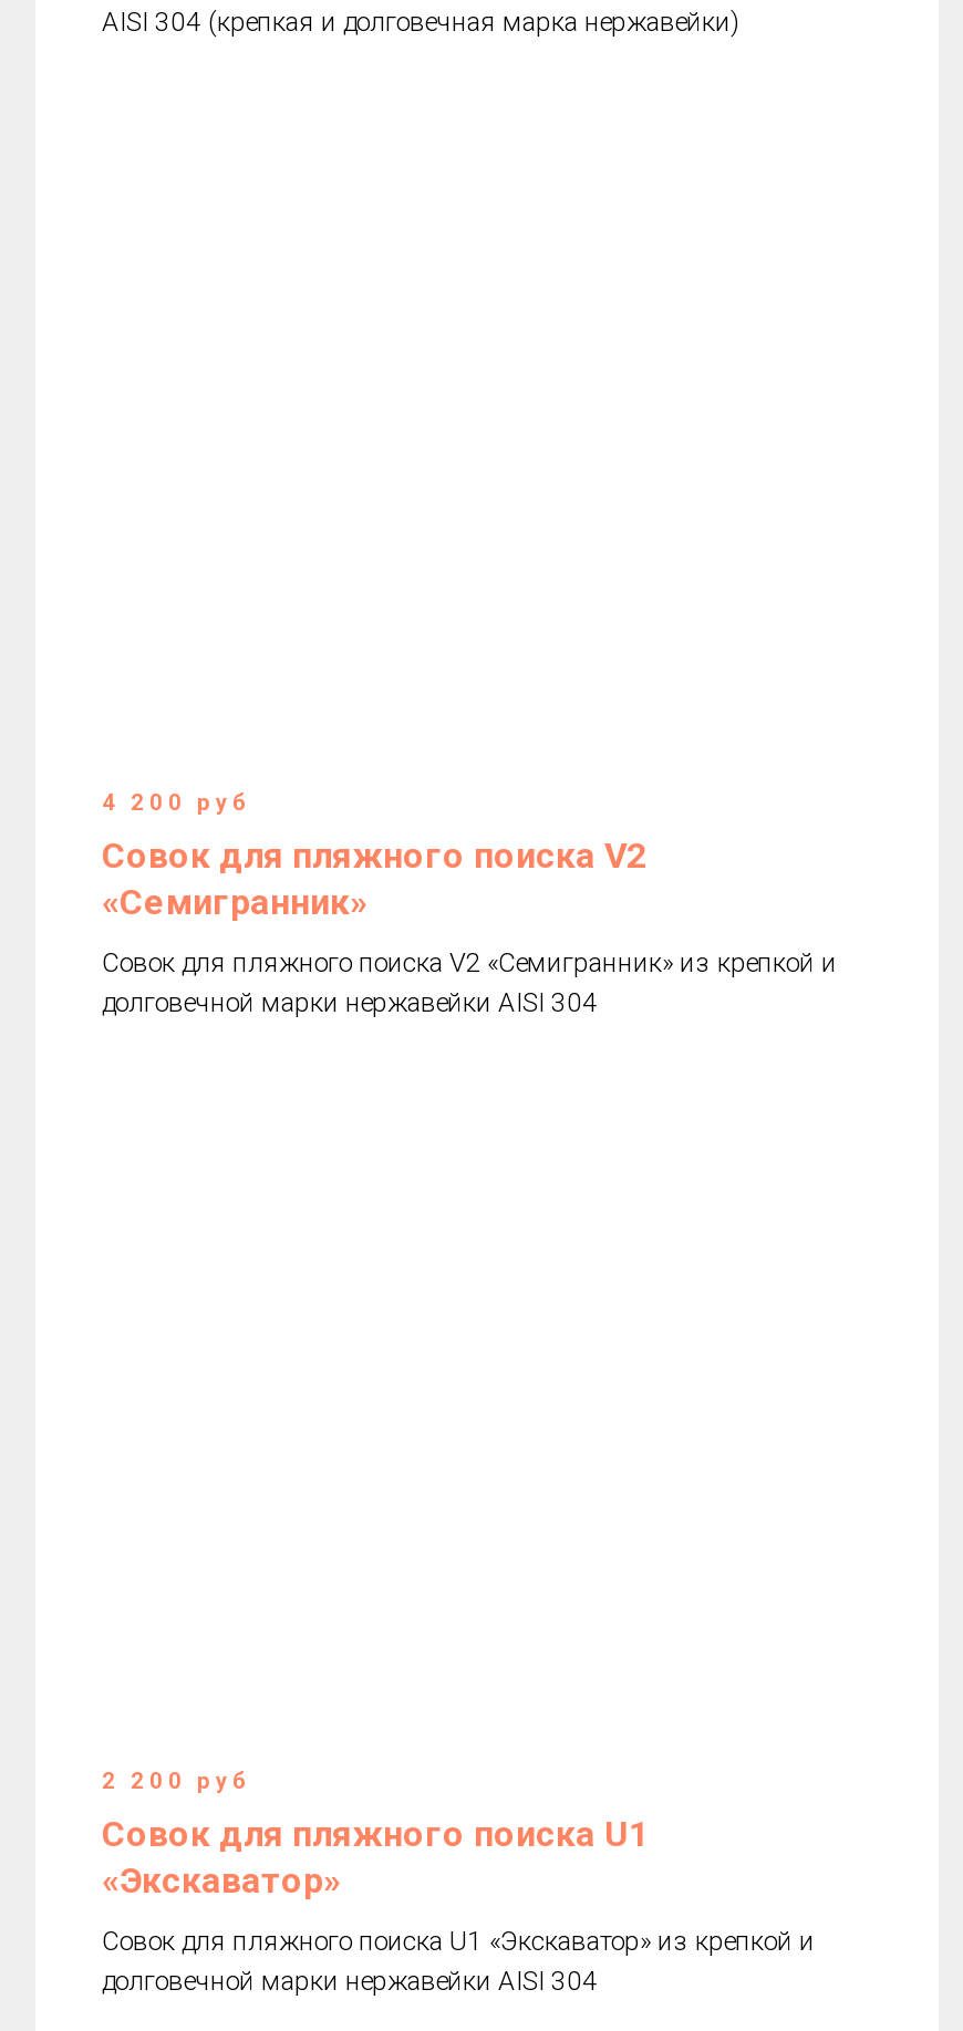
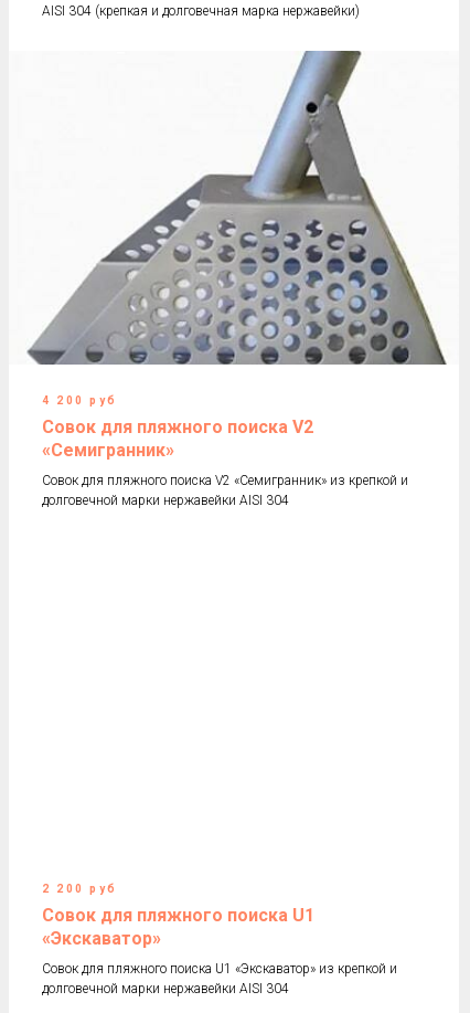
+ [image]
